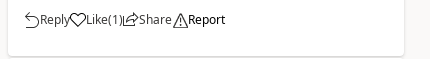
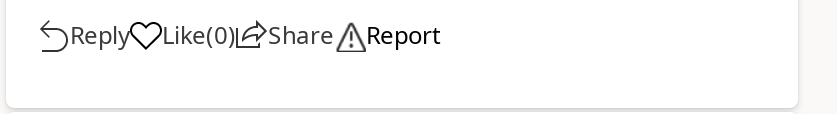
- (1)
+ (0)
